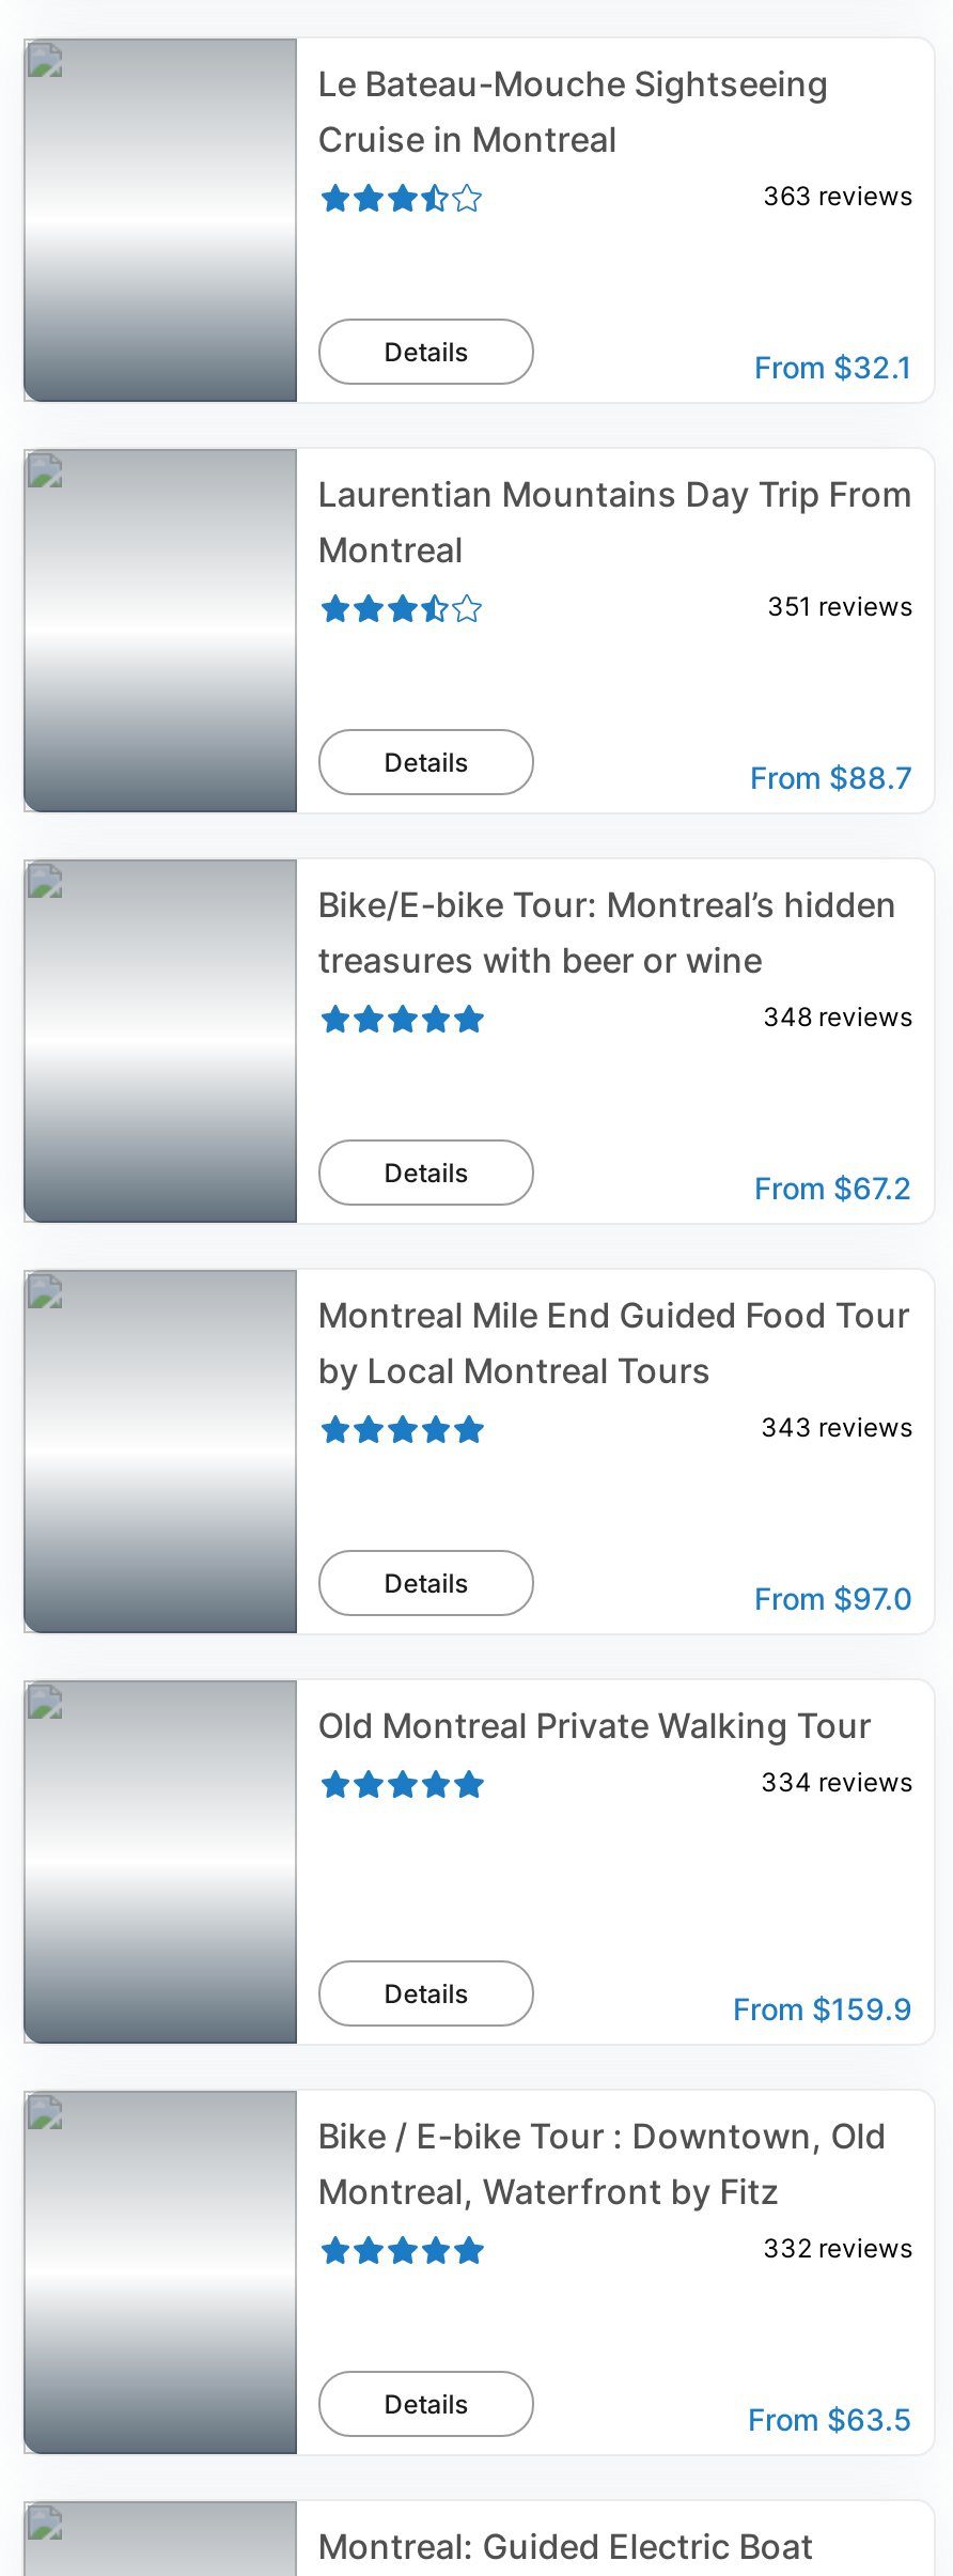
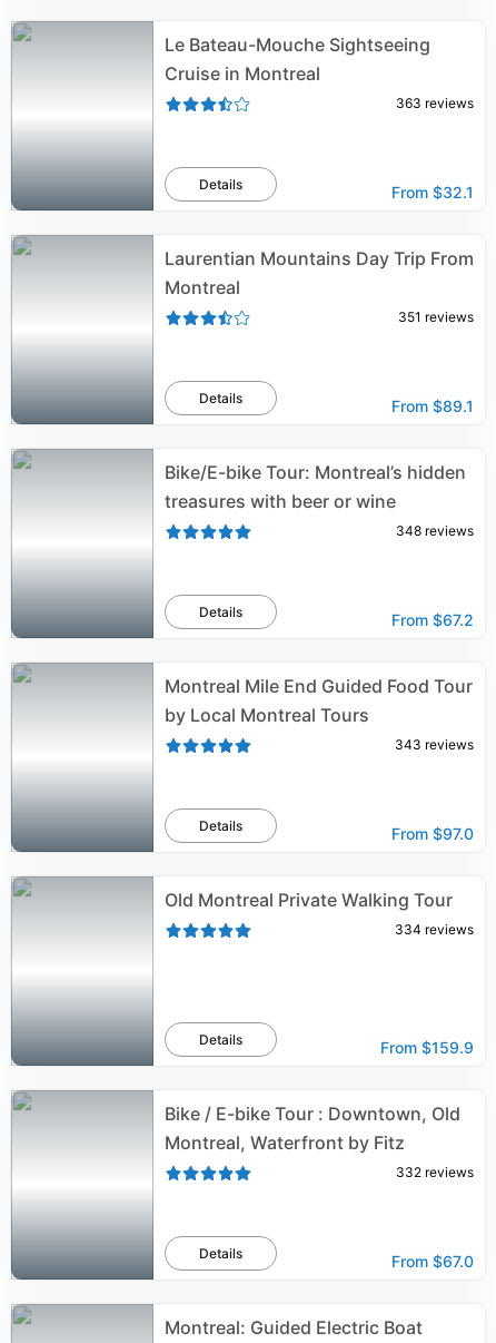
- From $88.7
+ From $89.1

- From $63.5
+ From $67.0
